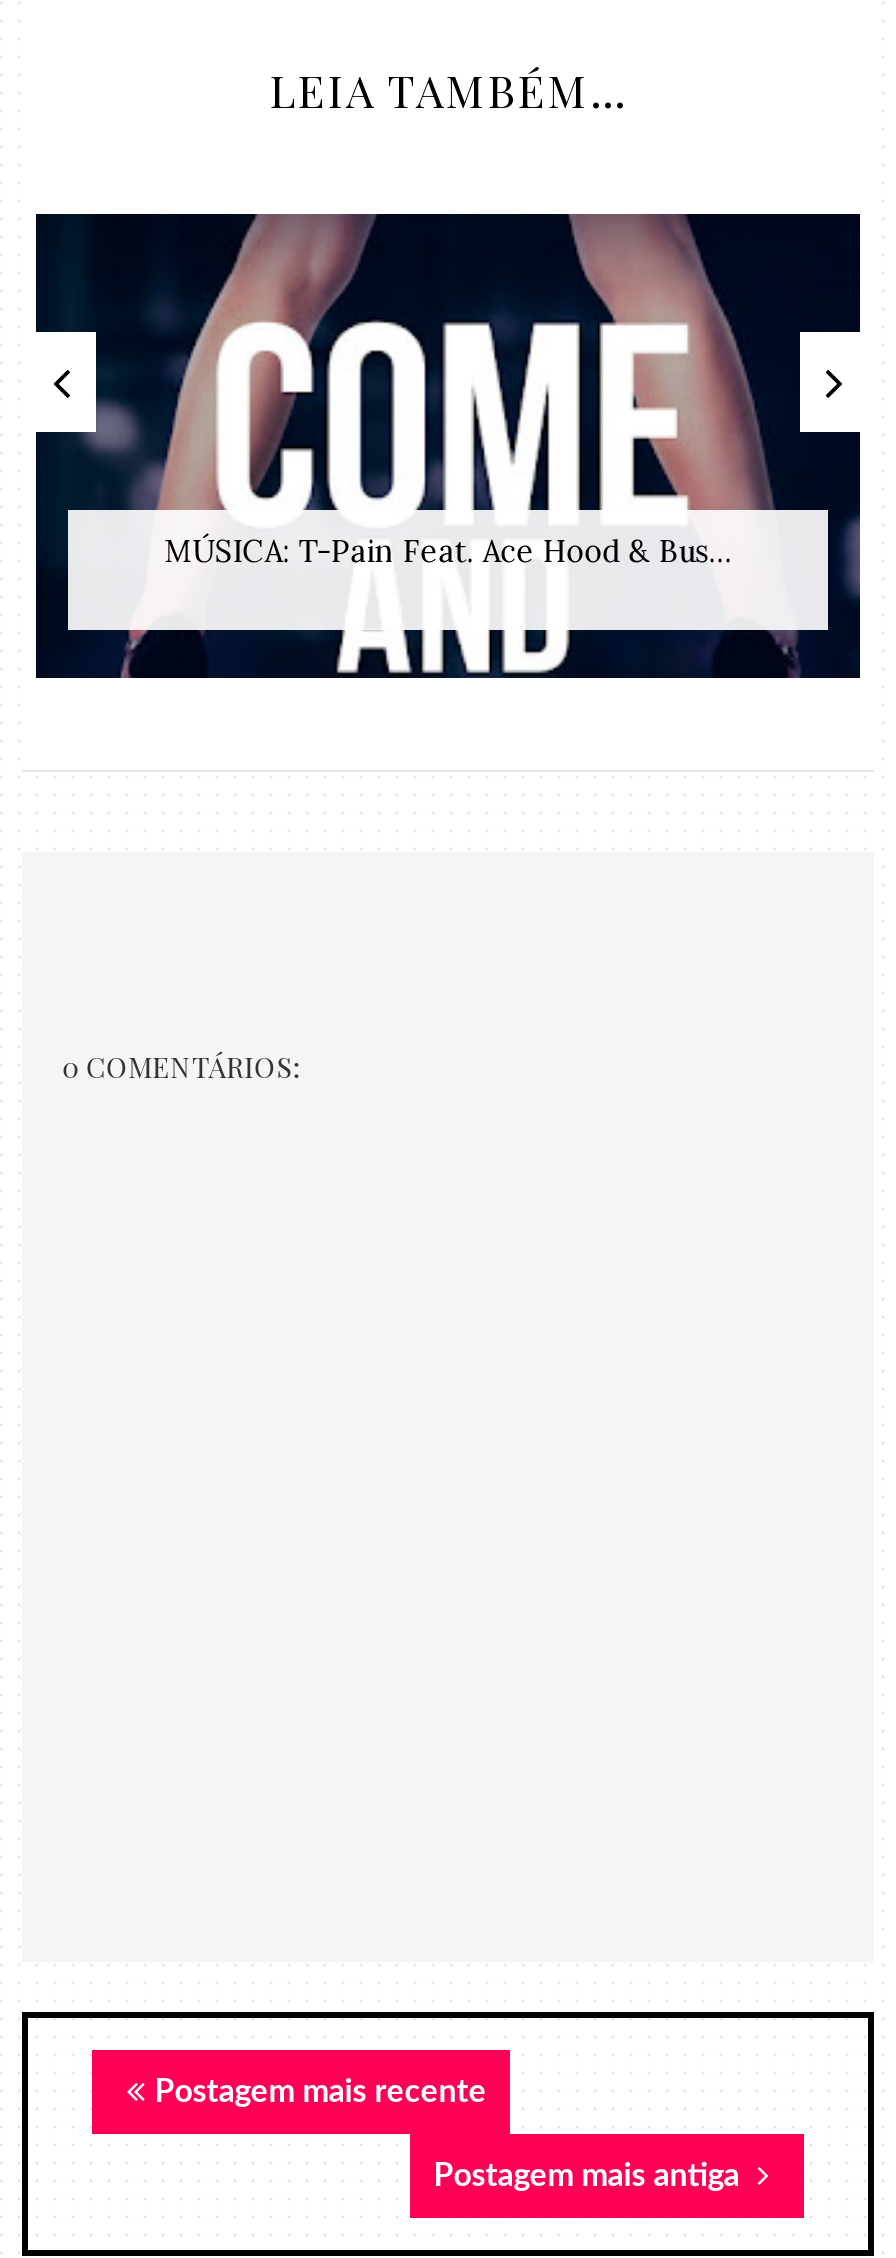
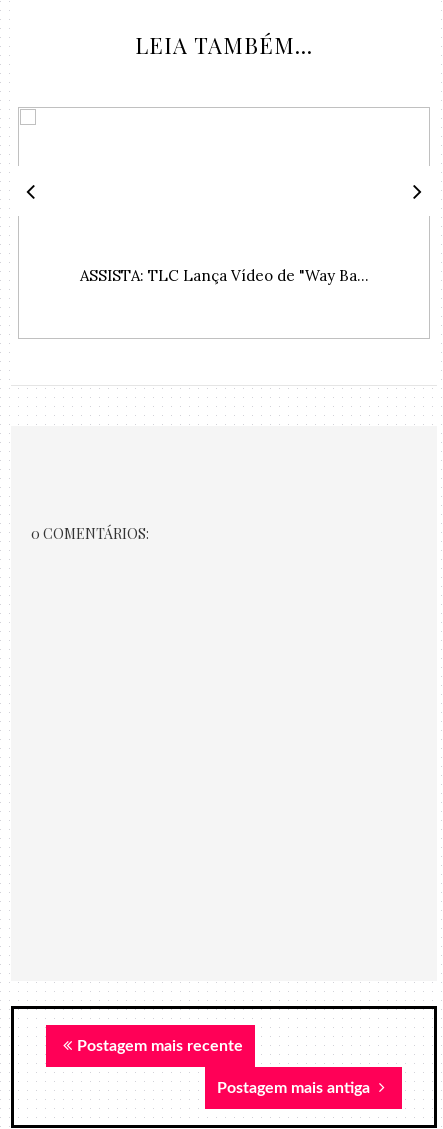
- [image]

- MÚSICA: T-Pain Feat. Ace Hood & Bus...
+ ASSISTA: TLC Lança Vídeo de "Way Ba...
